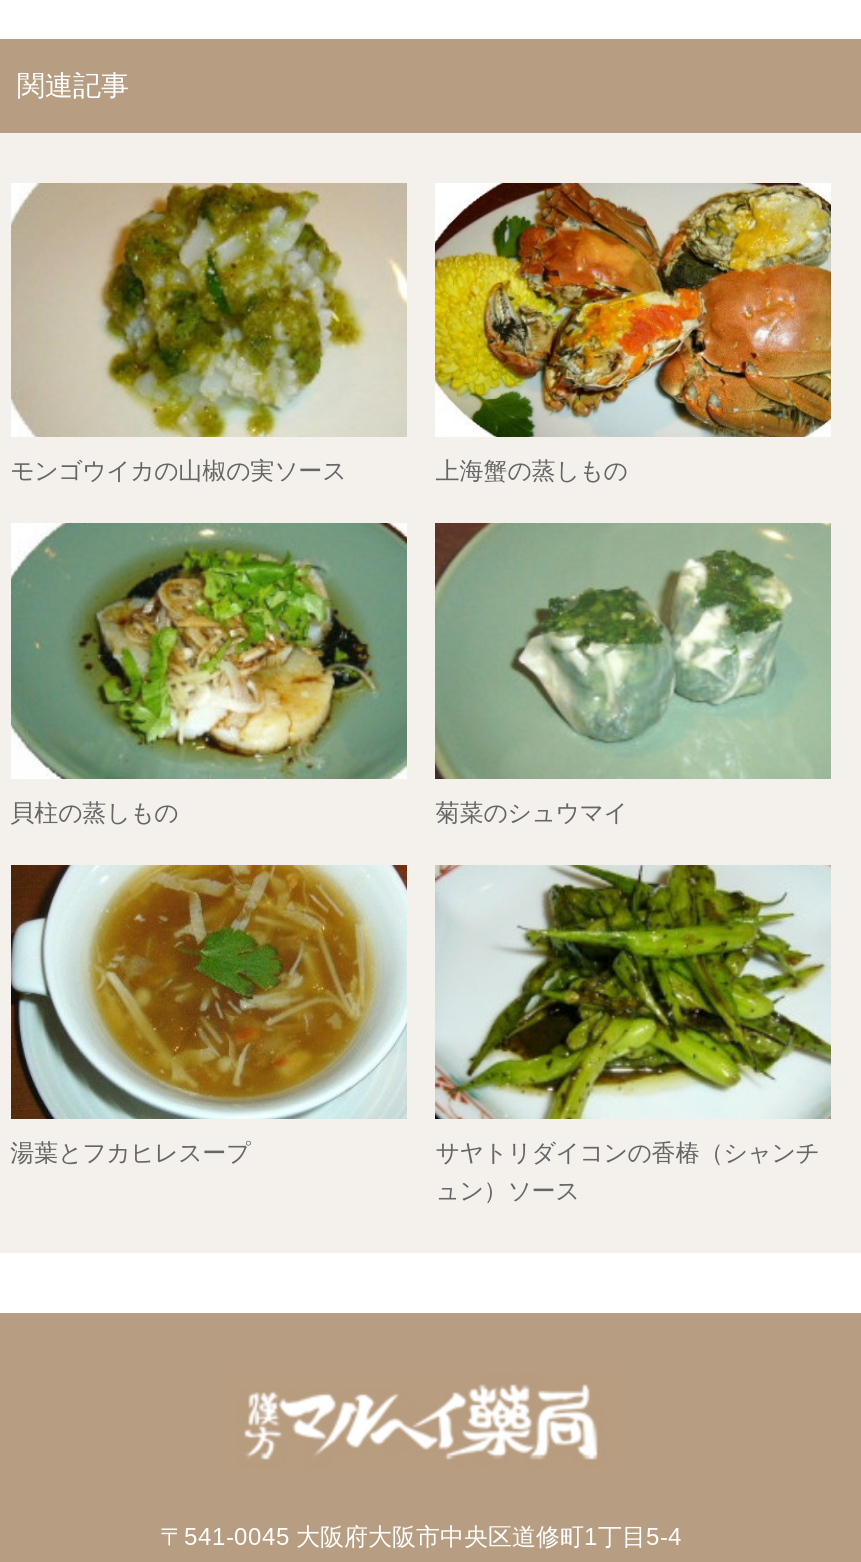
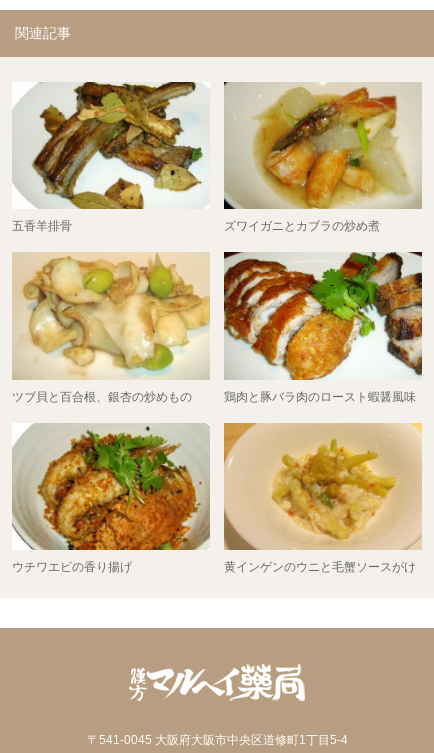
- [image]
- モンゴウイカの山椒の実ソース
- 上海蟹の蒸しもの
+ [image]
+ 五香羊排骨
+ ズワイガニとカブラの炒め煮

- [image]
+ [image]

- [image]
- 貝柱の蒸しもの
- 菊菜のシュウマイ
+ [image]
+ ツブ貝と百合根、銀杏の炒めもの
+ 鶏肉と豚バラ肉のロースト蝦醤風味

- [image]
+ [image]

- [image]
+ [image]

- [image]
- 湯葉とフカヒレスープ
- サヤトリダイコンの香椿（シャンチ
- ュン）ソース
+ [image]
+ ウチワエビの香り揚げ
+ 黄インゲンのウニと毛蟹ソースがけ
